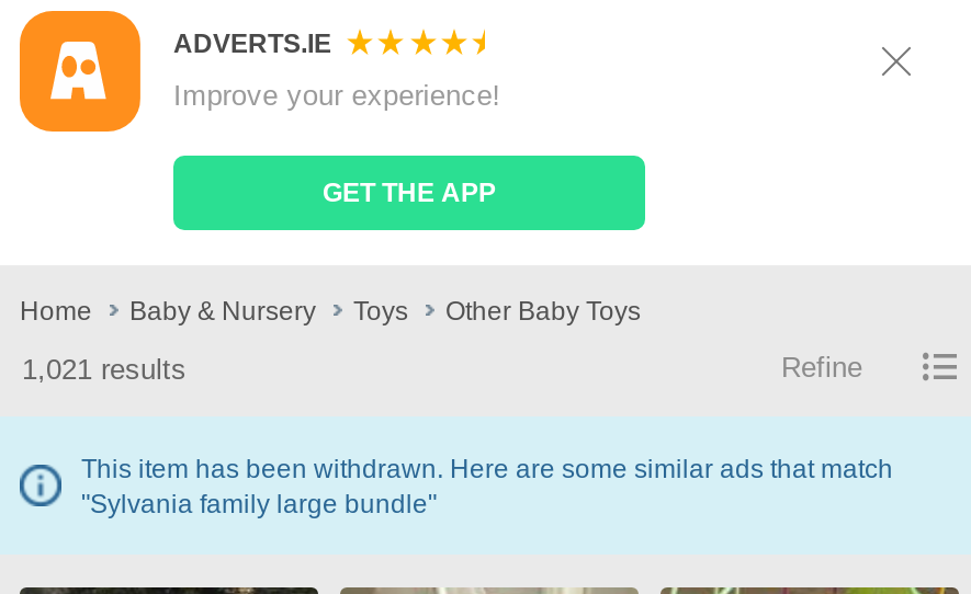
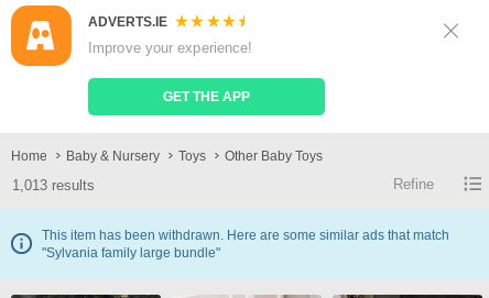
- 1,021 results
+ 1,013 results
